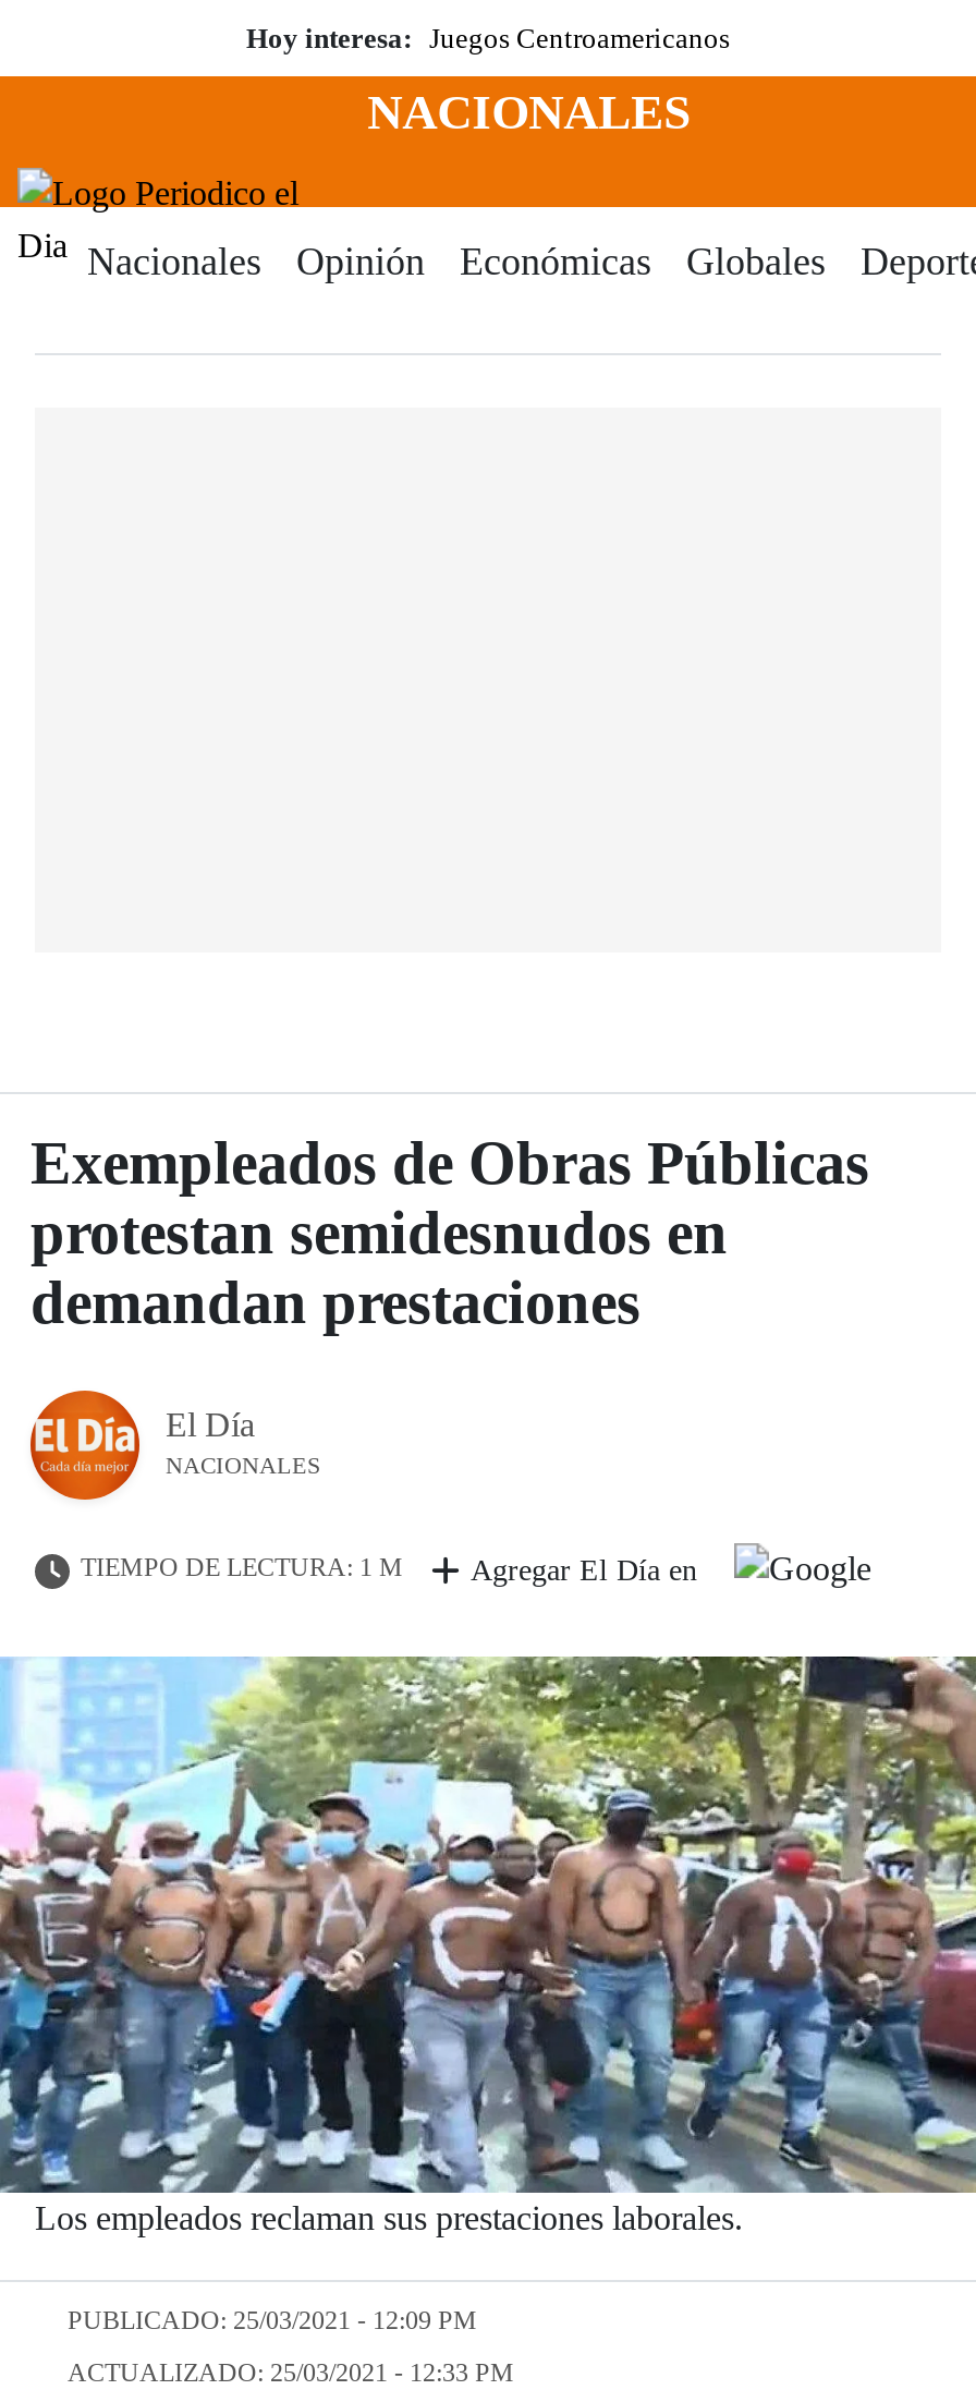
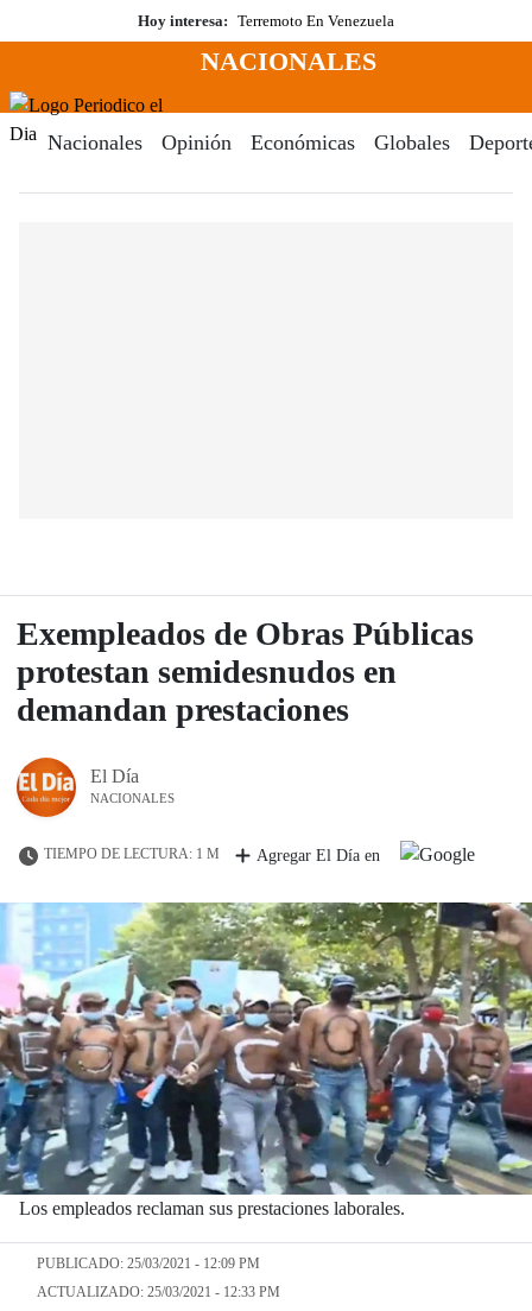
- Hoy interesa: Juegos Centroamericanos
+ Hoy interesa: Terremoto En Venezuela
